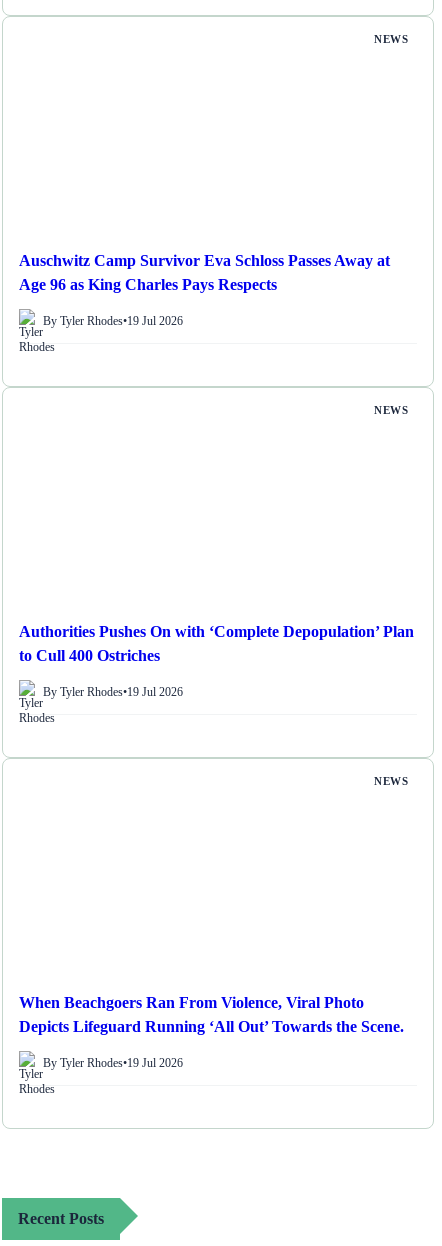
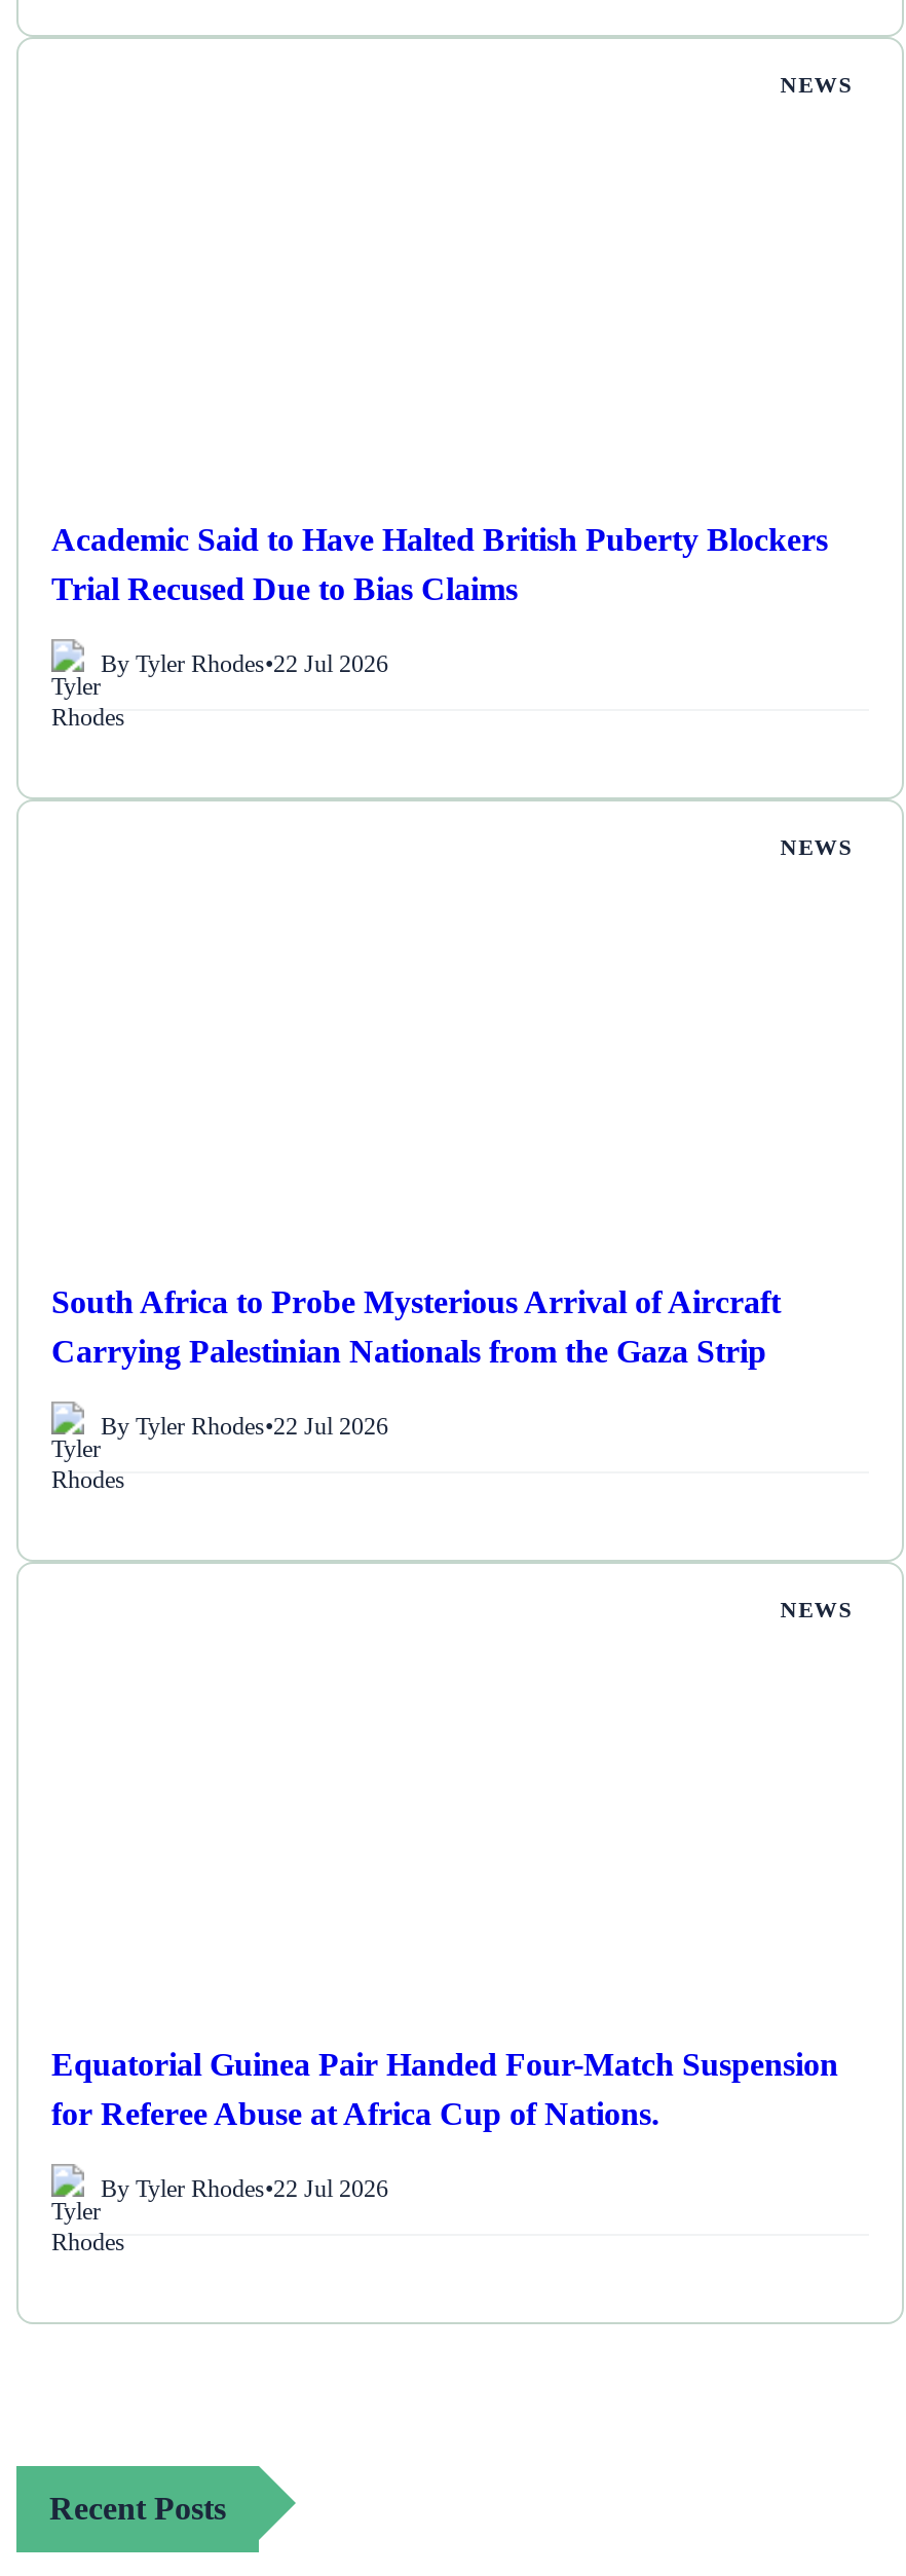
- Auschwitz Camp Survivor Eva Schloss Passes Away at
- Age 96 as King Charles Pays Respects
+ Academic Said to Have Halted British Puberty Blockers
+ Trial Recused Due to Bias Claims

- By Tyler Rhodes•19 Jul 2026
+ By Tyler Rhodes•22 Jul 2026

- Authorities Pushes On with ‘Complete Depopulation’ Plan
- to Cull 400 Ostriches
+ South Africa to Probe Mysterious Arrival of Aircraft
+ Carrying Palestinian Nationals from the Gaza Strip

- By Tyler Rhodes•19 Jul 2026
+ By Tyler Rhodes•22 Jul 2026

- When Beachgoers Ran From Violence, Viral Photo
- Depicts Lifeguard Running ‘All Out’ Towards the Scene.
+ Equatorial Guinea Pair Handed Four-Match Suspension
+ for Referee Abuse at Africa Cup of Nations.

- By Tyler Rhodes•19 Jul 2026
+ By Tyler Rhodes•22 Jul 2026
